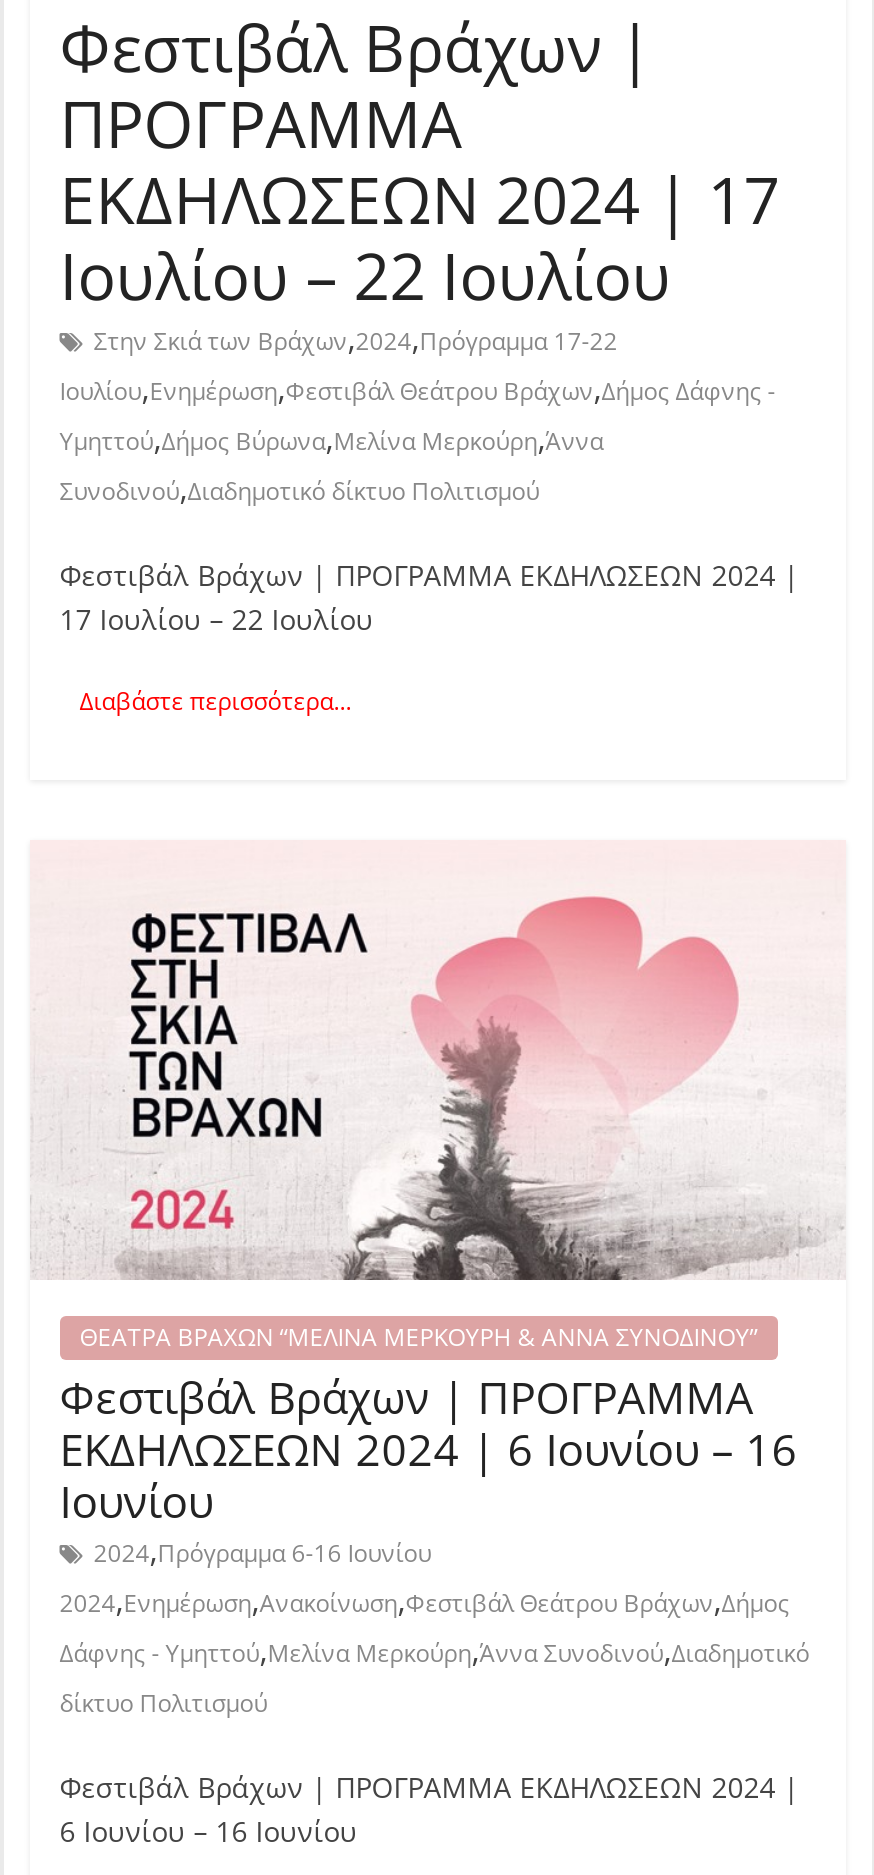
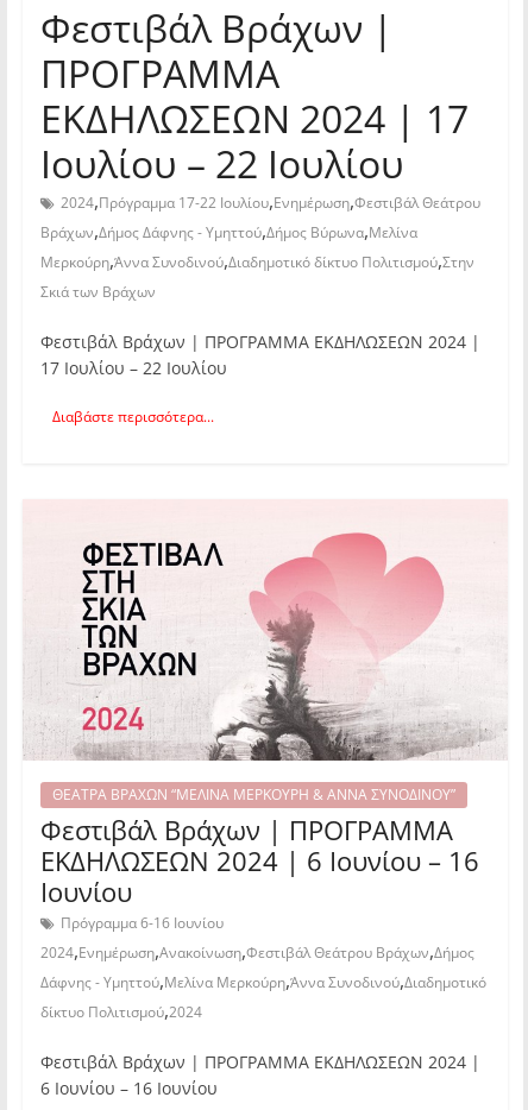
- Στην Σκιά των Βράχων,2024,Πρόγραμμα 17-22
- Ιουλίου,Ενημέρωση,Φεστιβάλ Θεάτρου Βράχων,Δήμος Δάφνης -
- Υμηττού,Δήμος Βύρωνα,Μελίνα Μερκούρη,Άννα
- Συνοδινού,Διαδημοτικό δίκτυο Πολιτισμού
+ 2024,Πρόγραμμα 17-22 Ιουλίου,Ενημέρωση,Φεστιβάλ Θεάτρου
+ Βράχων,Δήμος Δάφνης - Υμηττού,Δήμος Βύρωνα,Μελίνα
+ Μερκούρη,Άννα Συνοδινού,Διαδημοτικό δίκτυο Πολιτισμού,Στην
+ Σκιά των Βράχων

- 2024,Πρόγραμμα 6-16 Ιουνίου
+ Πρόγραμμα 6-16 Ιουνίου

- δίκτυο Πολιτισμού
+ δίκτυο Πολιτισμού,2024
